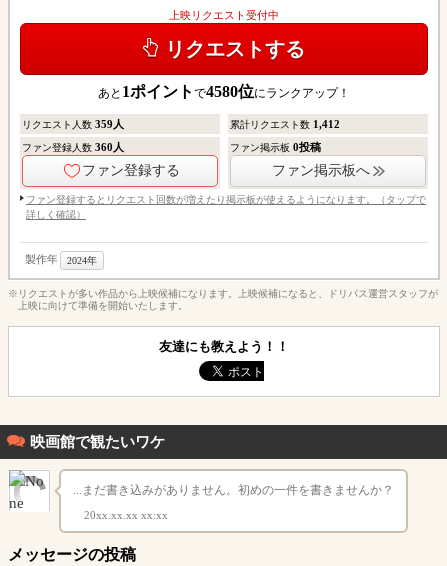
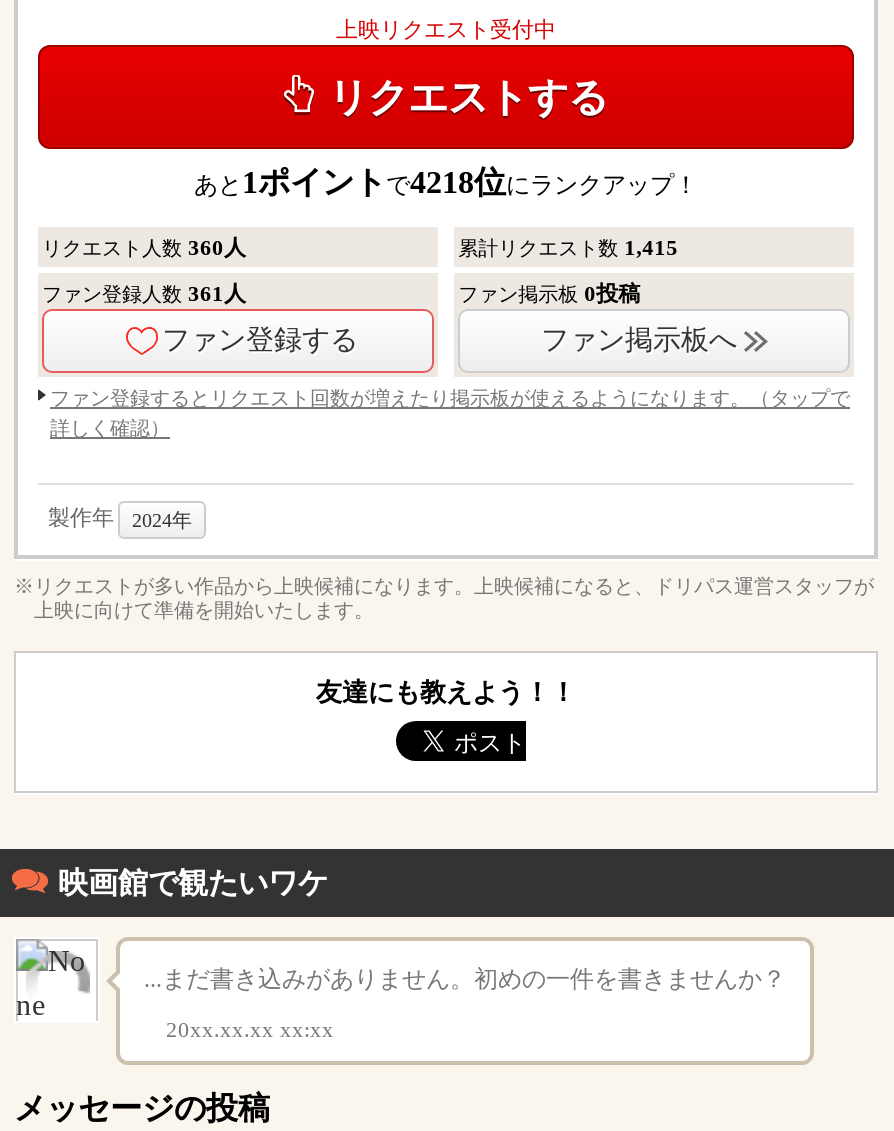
- あと1ポイントで4580位にランクアップ！
+ あと1ポイントで4218位にランクアップ！

- リクエスト人数359人
+ リクエスト人数360人

- 累計リクエスト数1,412
+ 累計リクエスト数1,415

- ファン登録人数360人
+ ファン登録人数361人
